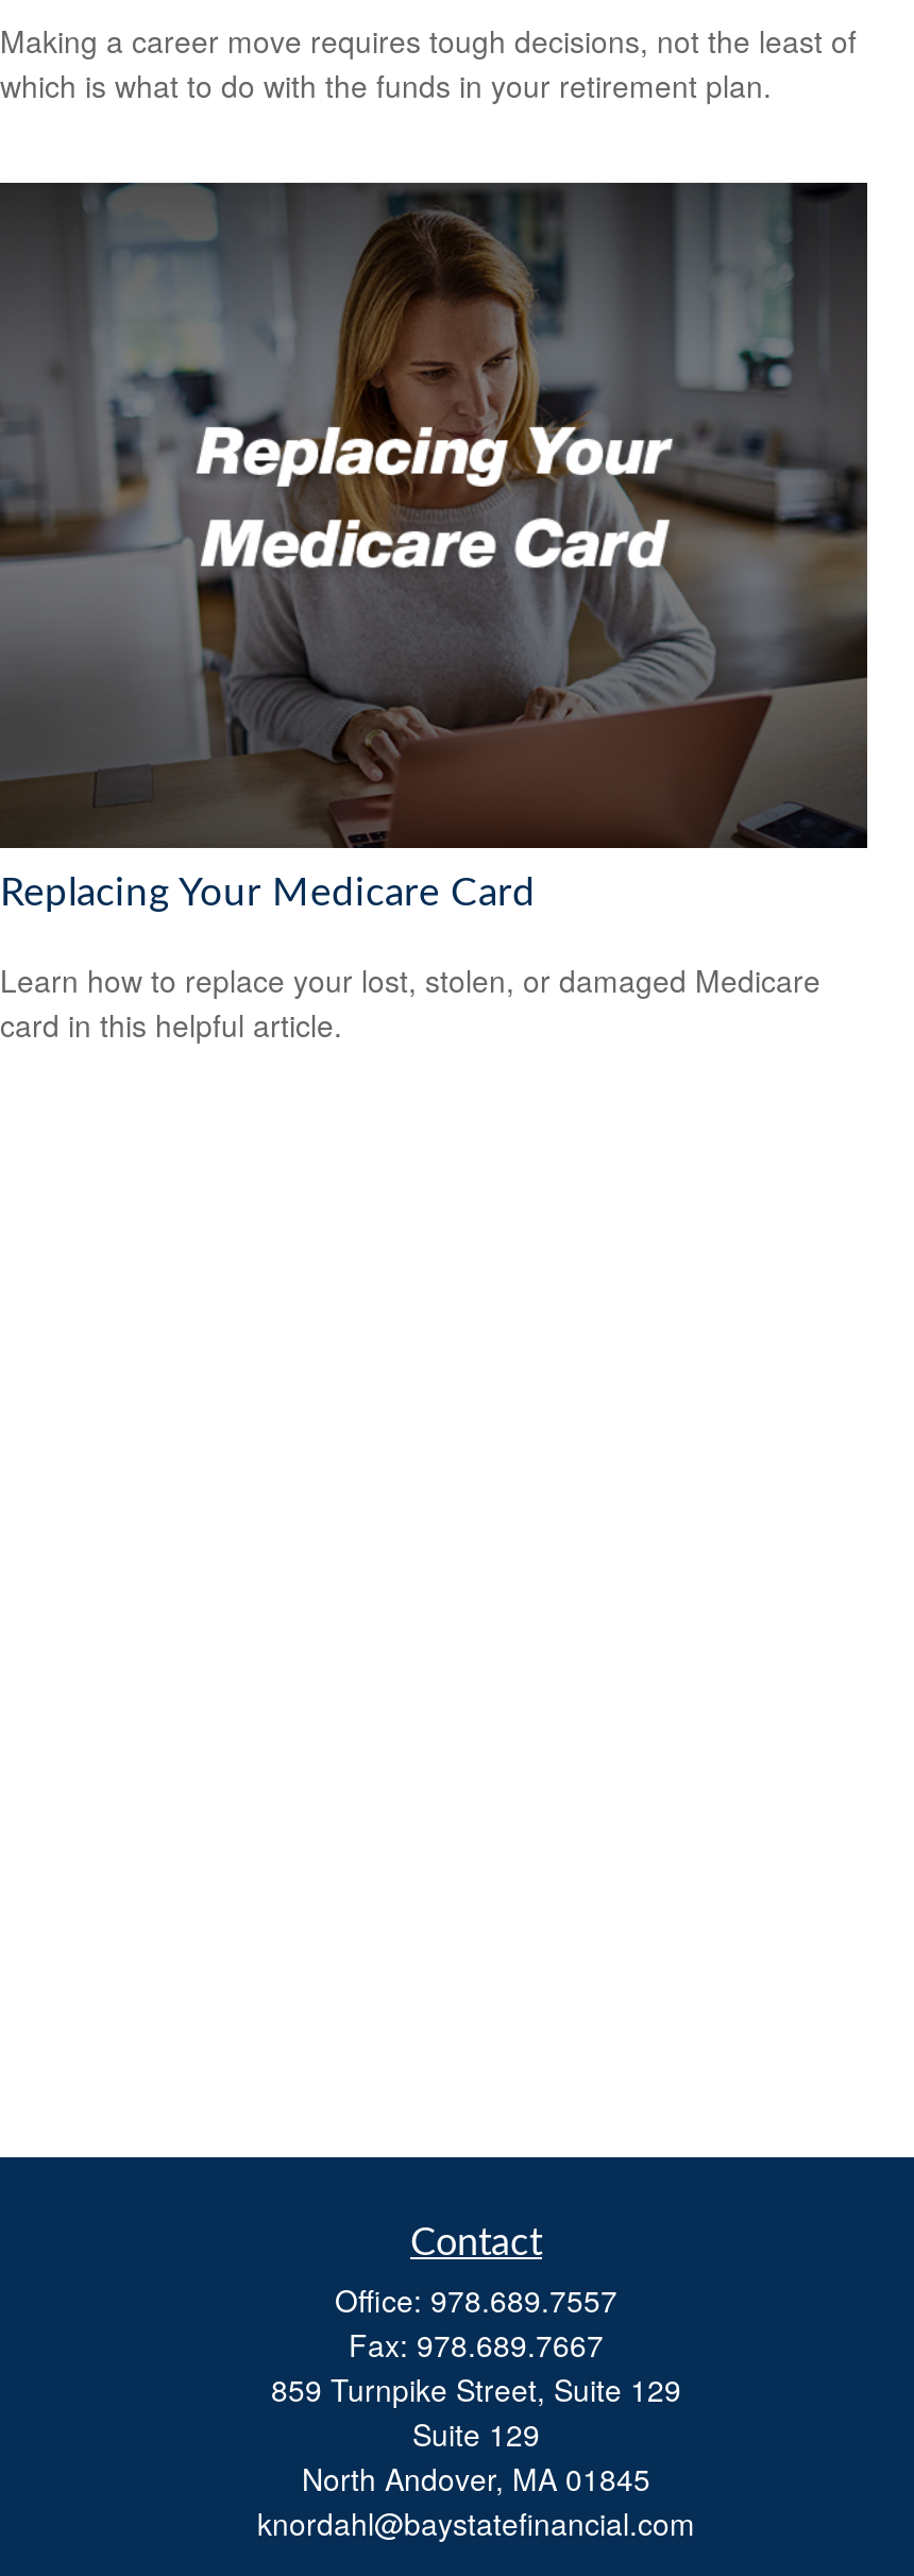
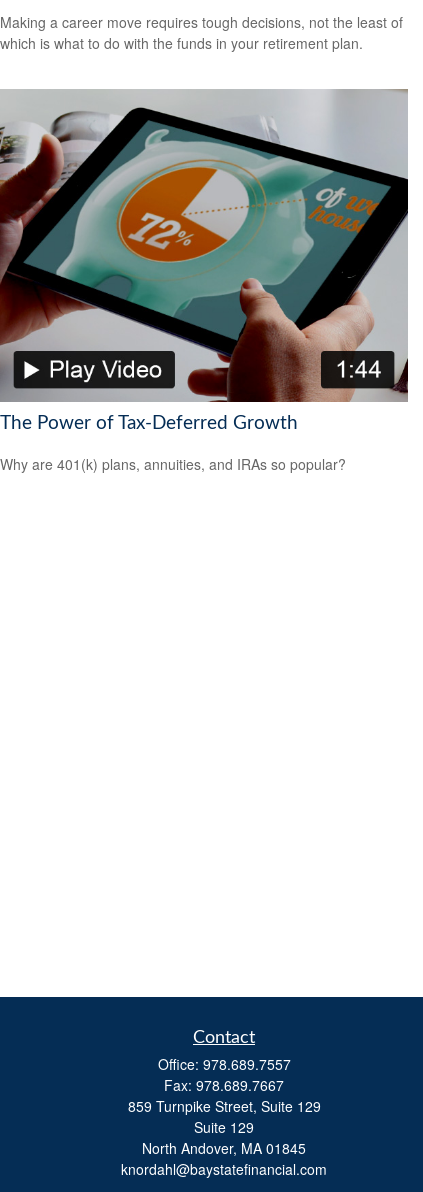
- [image]
- Replacing Your Medicare Card
+ [image]
+ The Power of Tax-Deferred Growth

- Learn how to replace your lost, stolen, or damaged Medicare
- card in this helpful article.
+ Why are 401(k) plans, annuities, and IRAs so popular?
